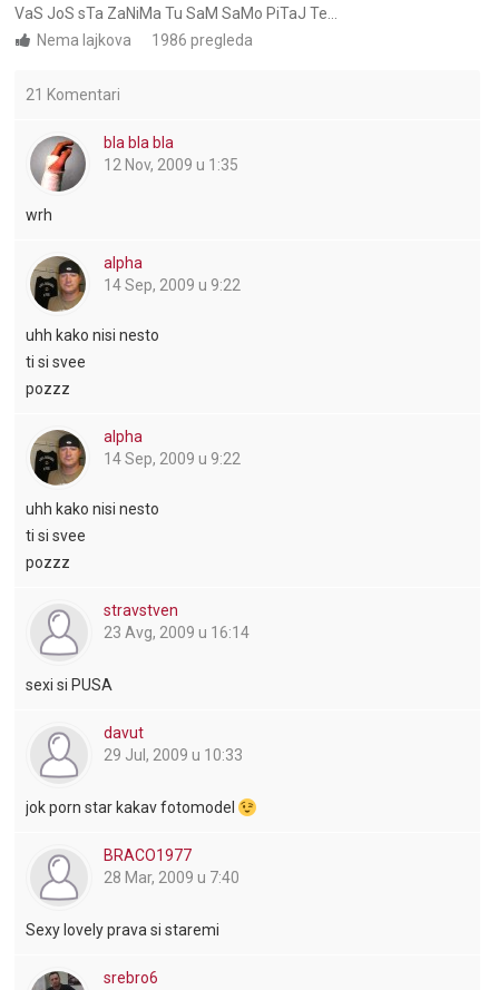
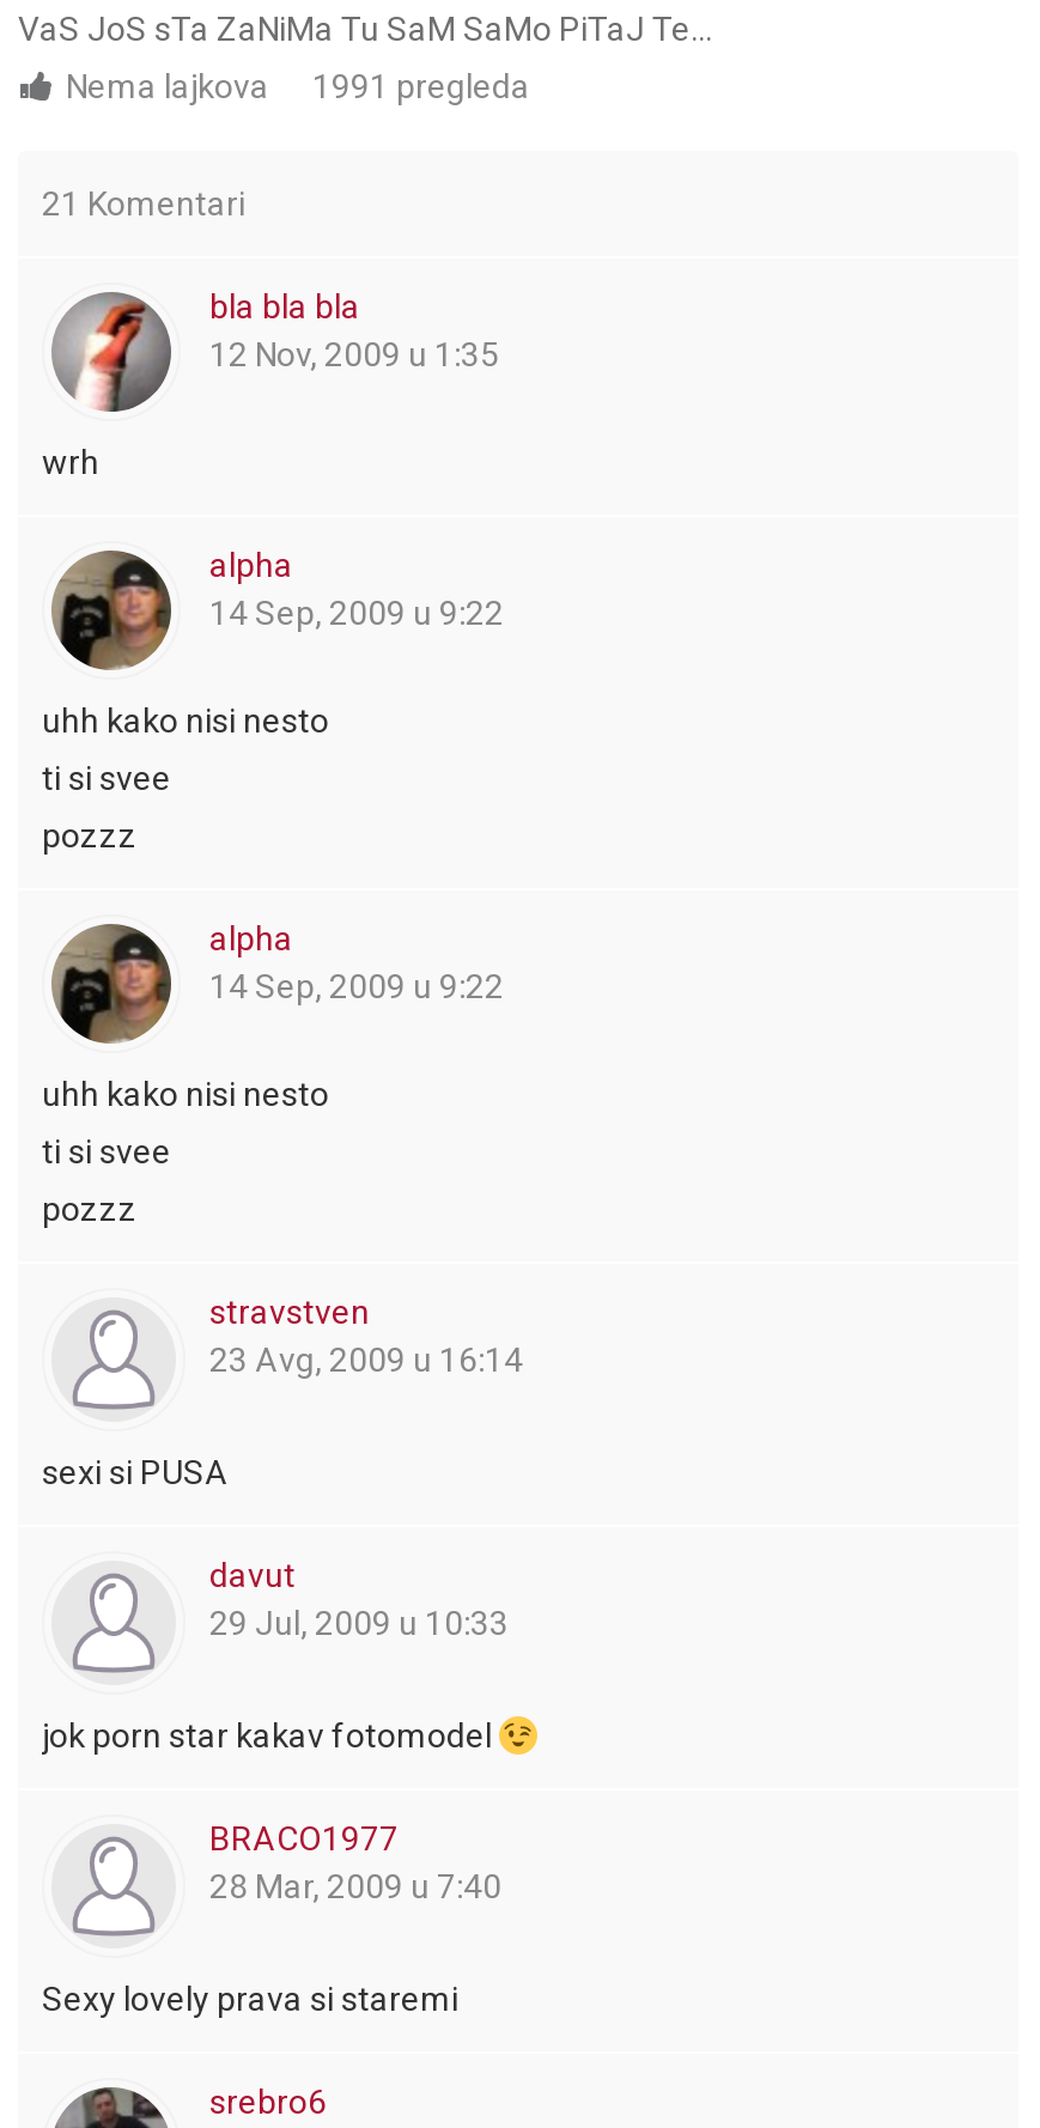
- Nema lajkova 1986 pregleda
+ Nema lajkova 1991 pregleda
